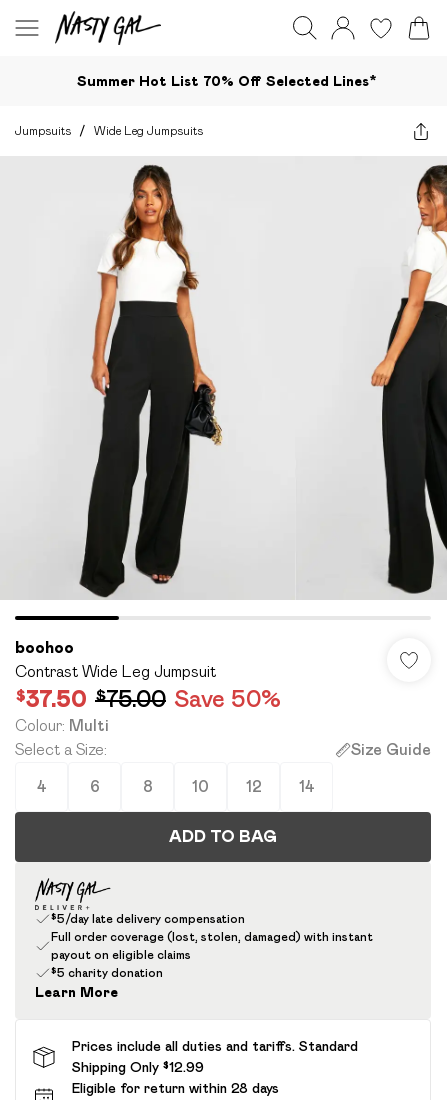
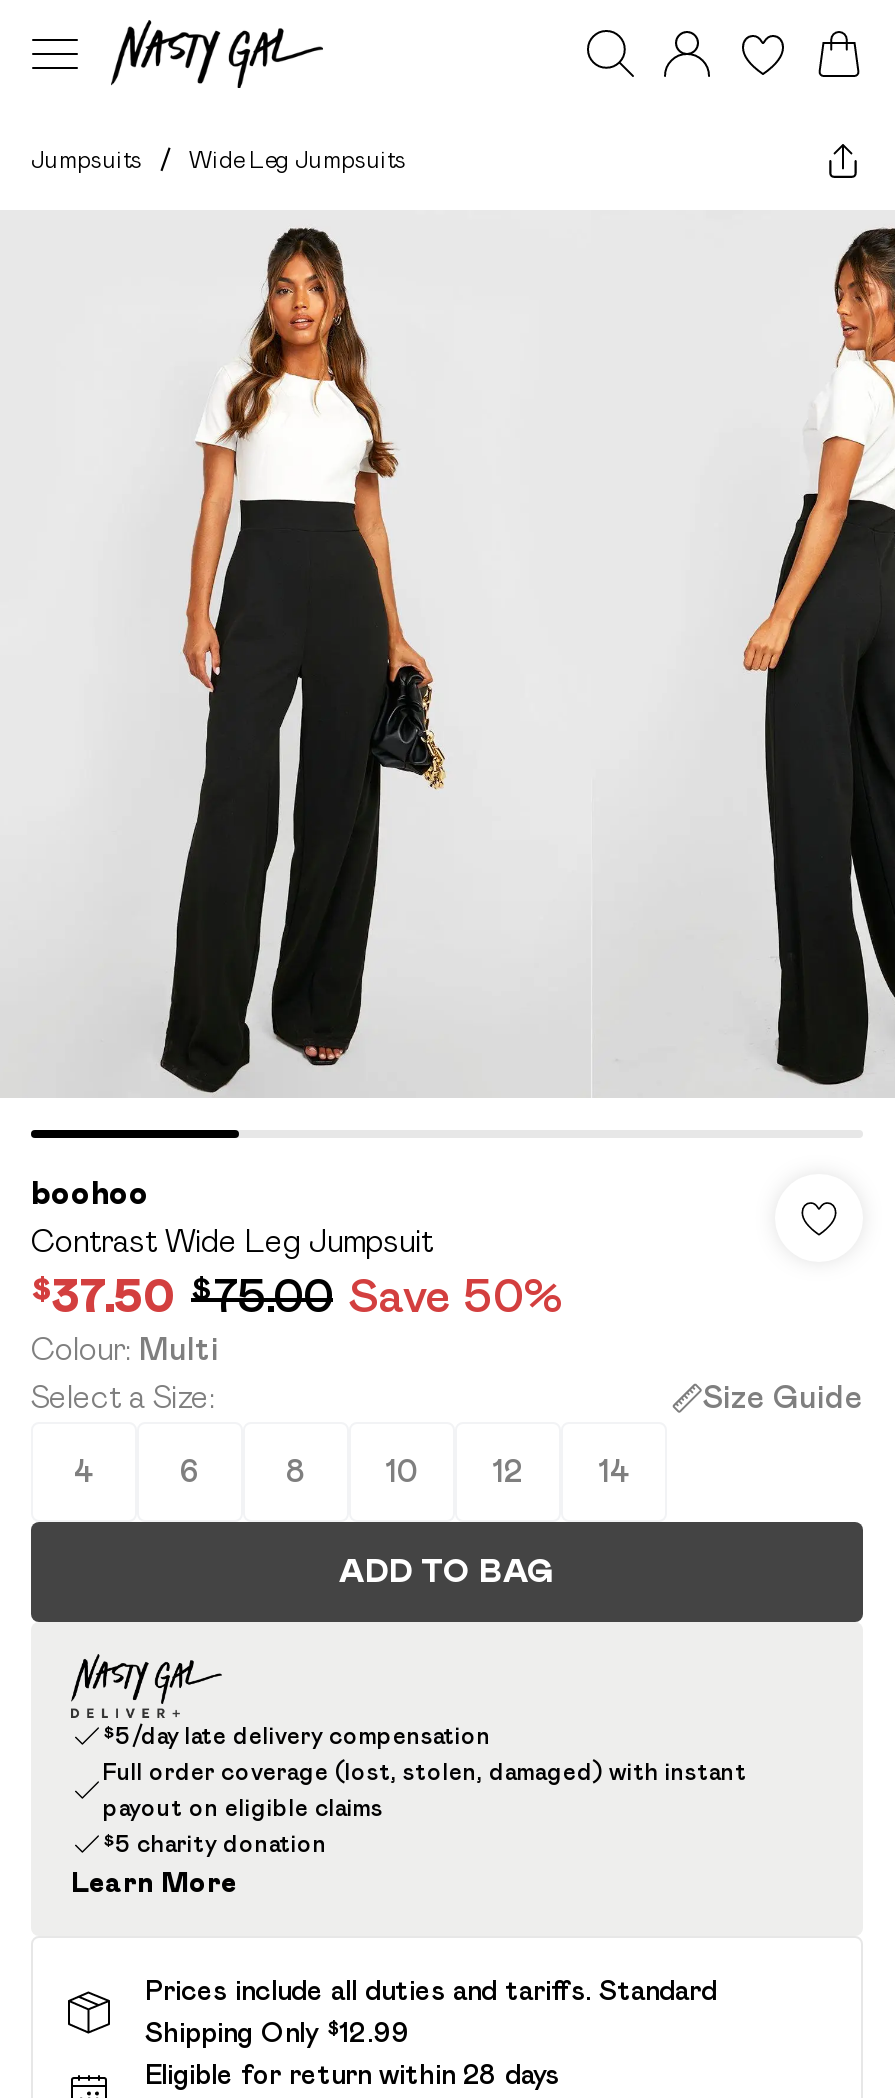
- Summer Hot List 70% Off Selected Lines*
